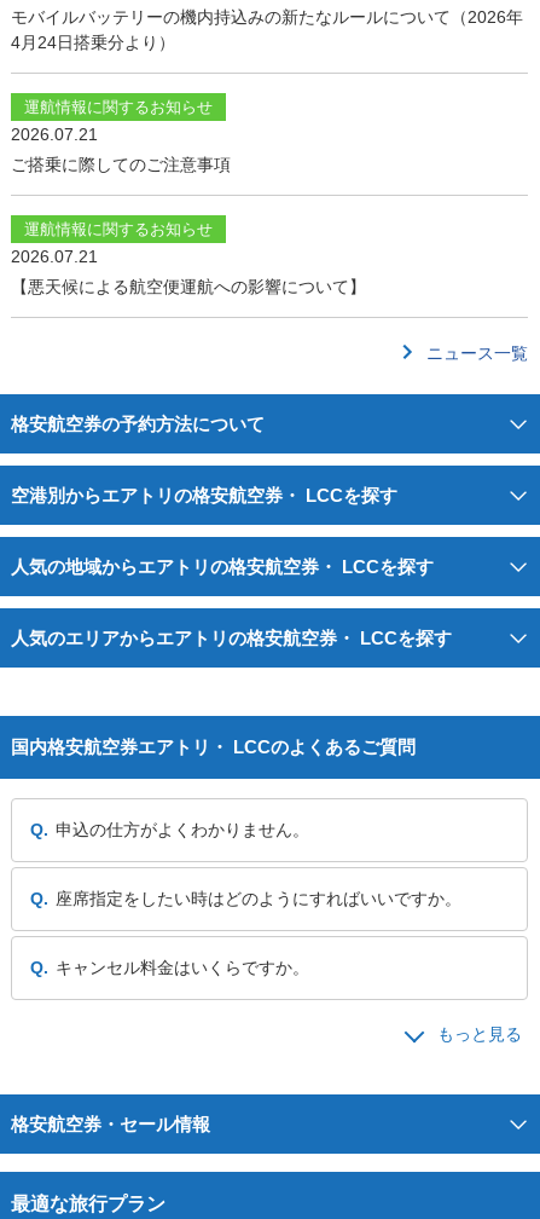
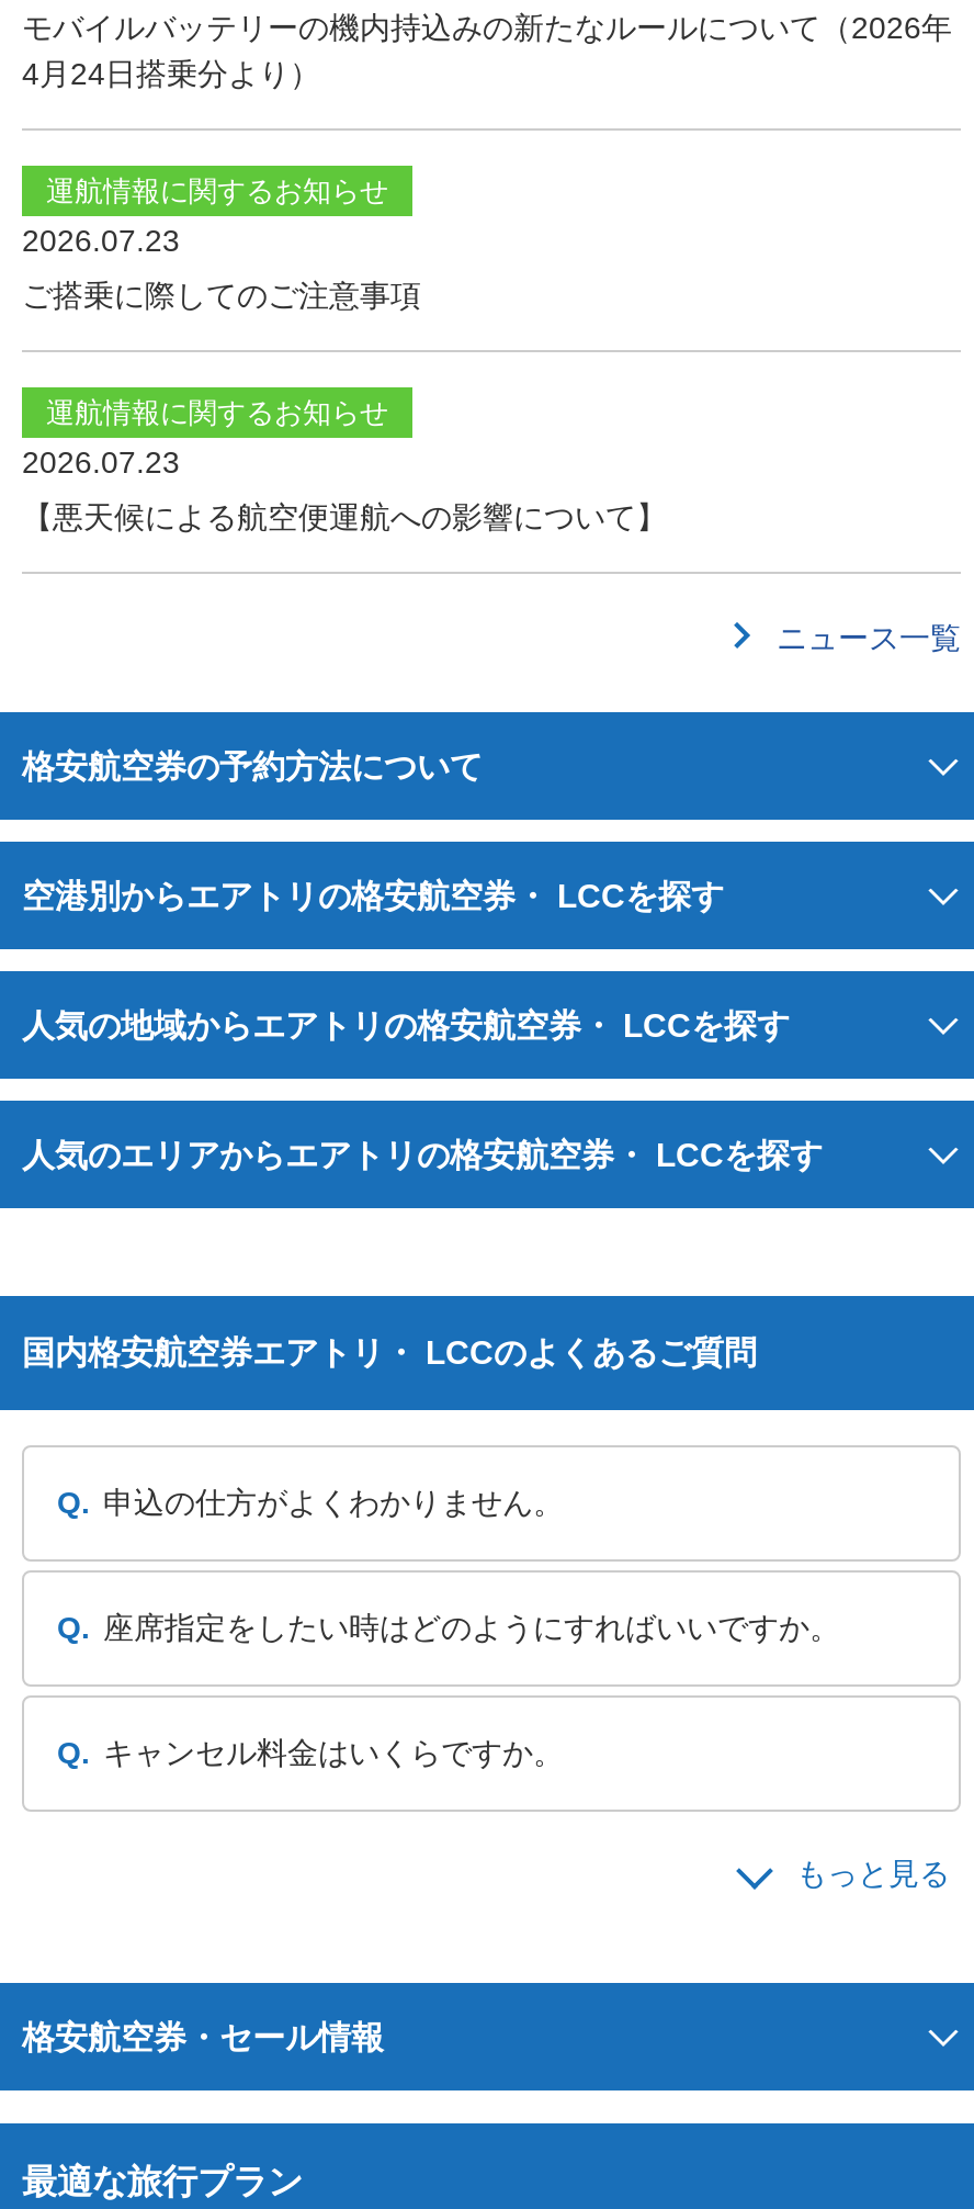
- 2026.07.21
+ 2026.07.23

- 2026.07.21
+ 2026.07.23
